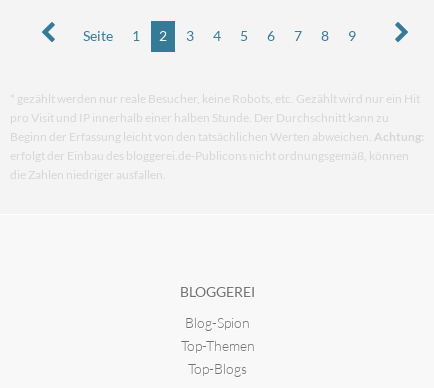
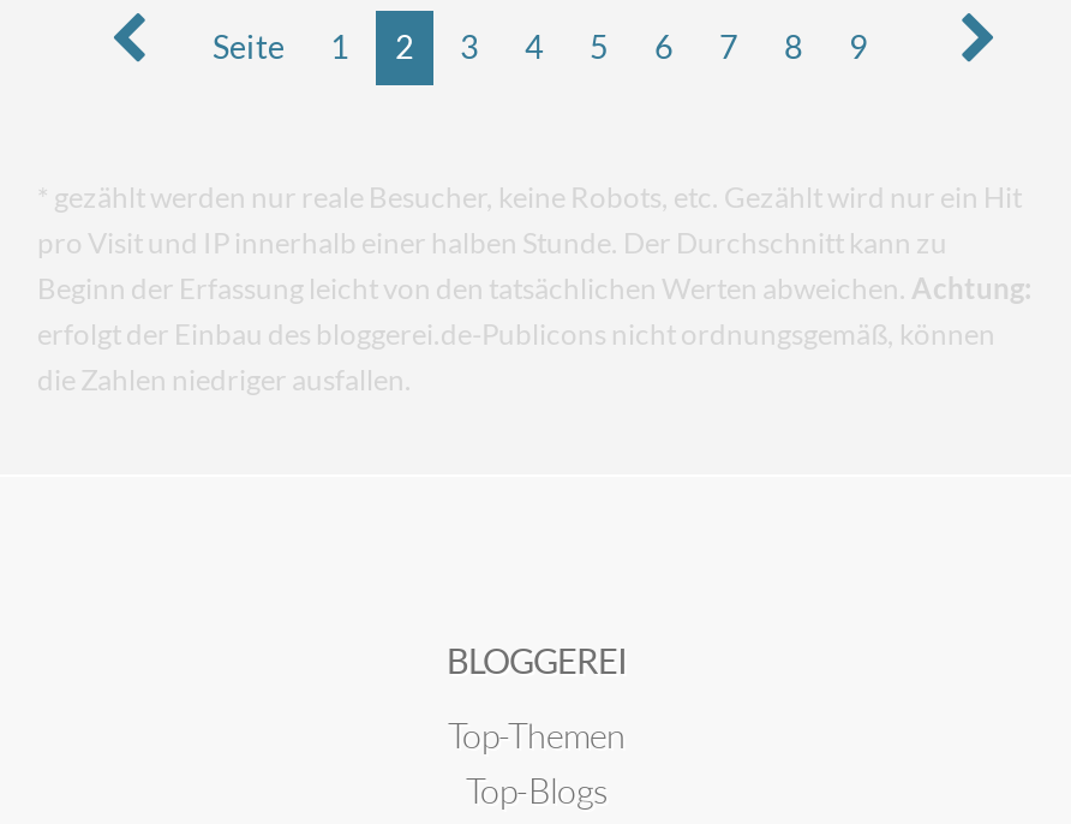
- Blog-Spion
